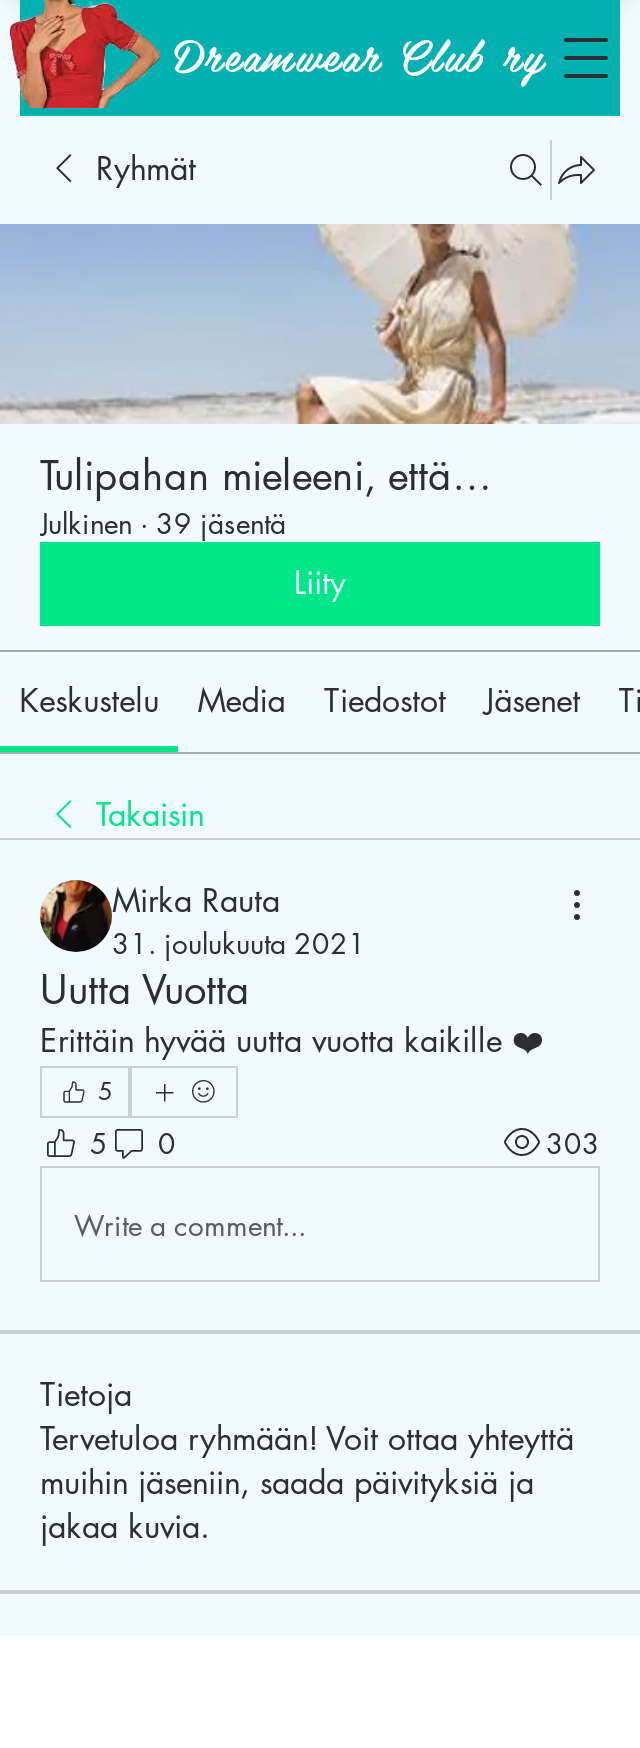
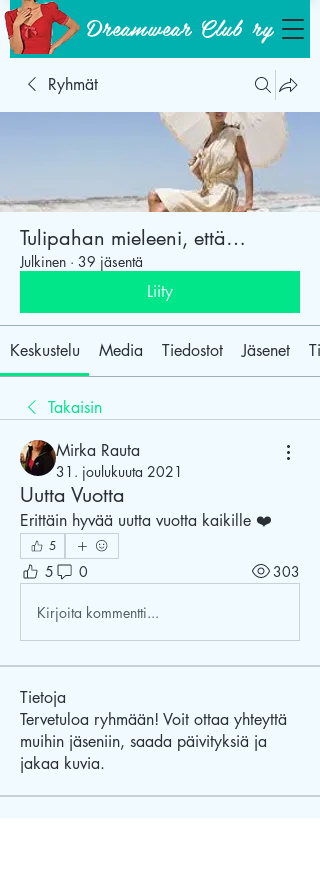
- Write a comment...
+ Kirjoita kommentti...
